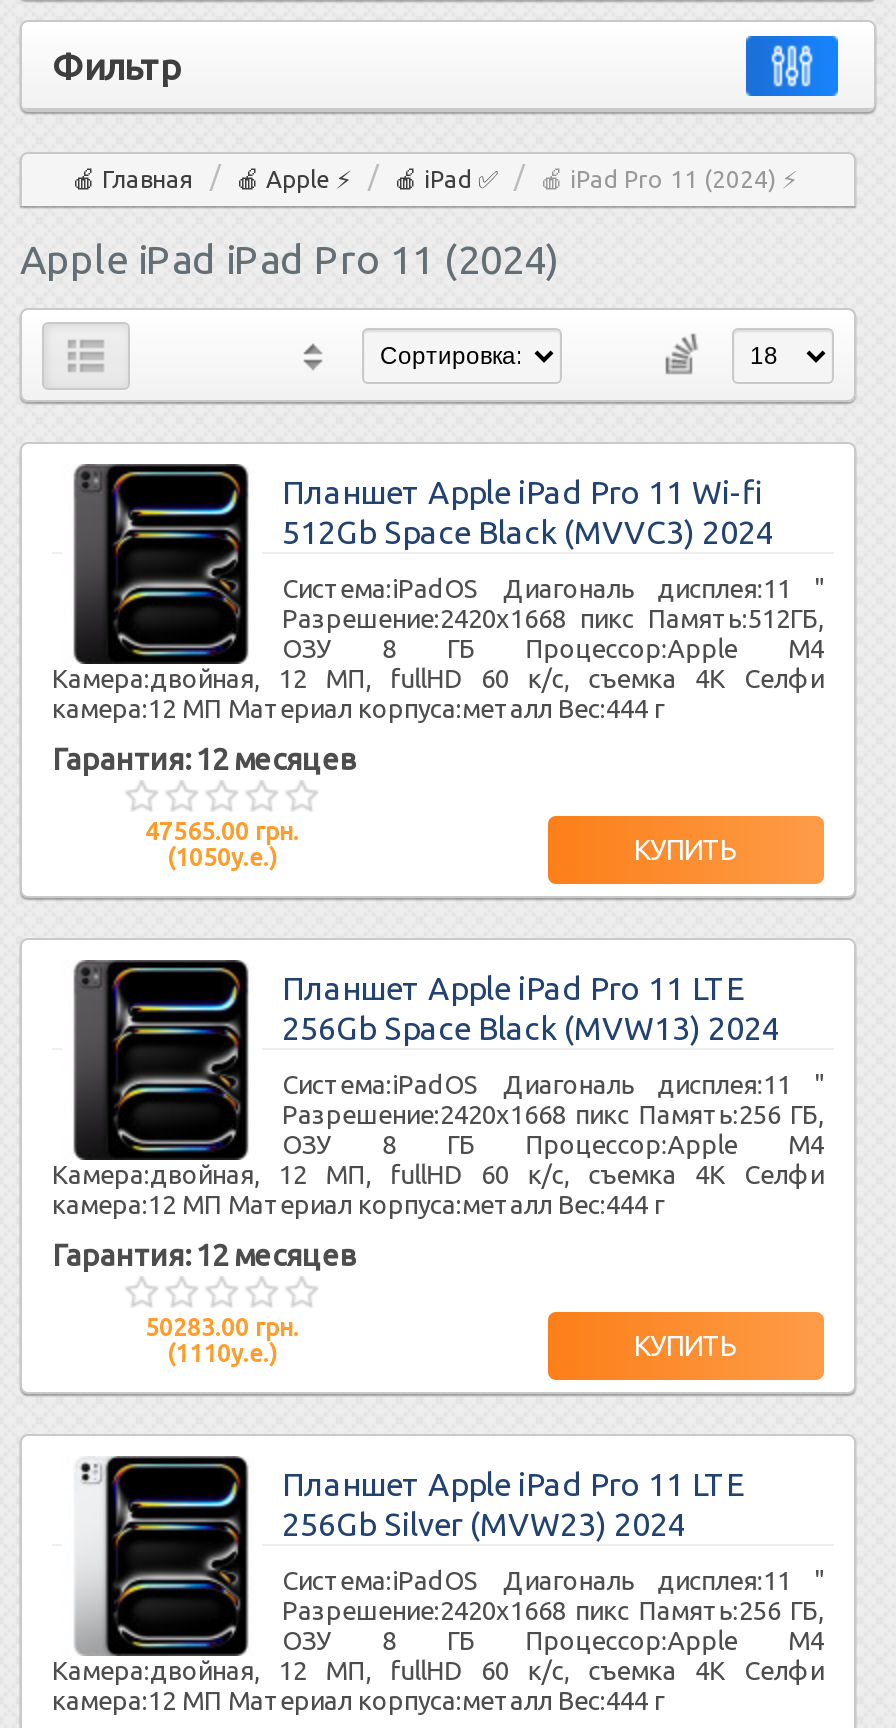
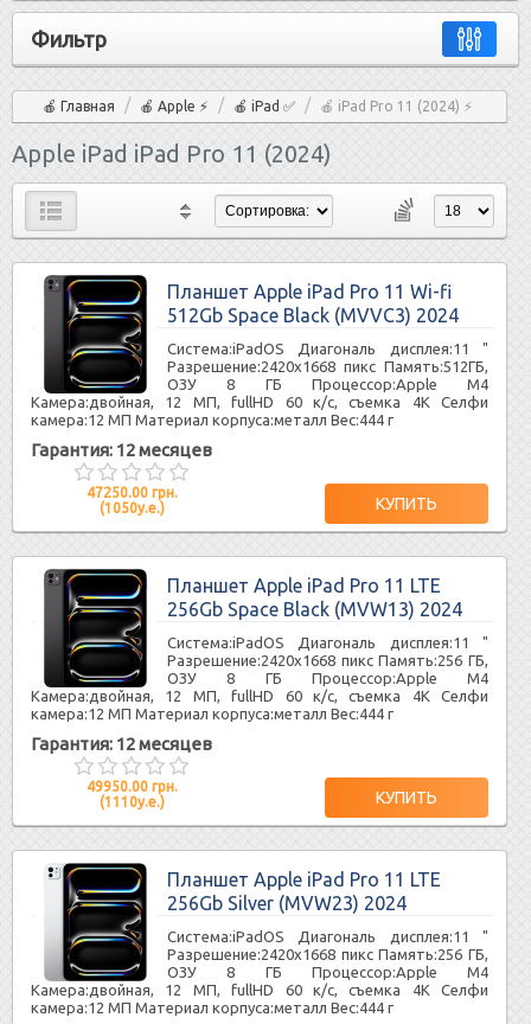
- 47565.00 грн.
+ 47250.00 грн.

- 50283.00 грн.
+ 49950.00 грн.
